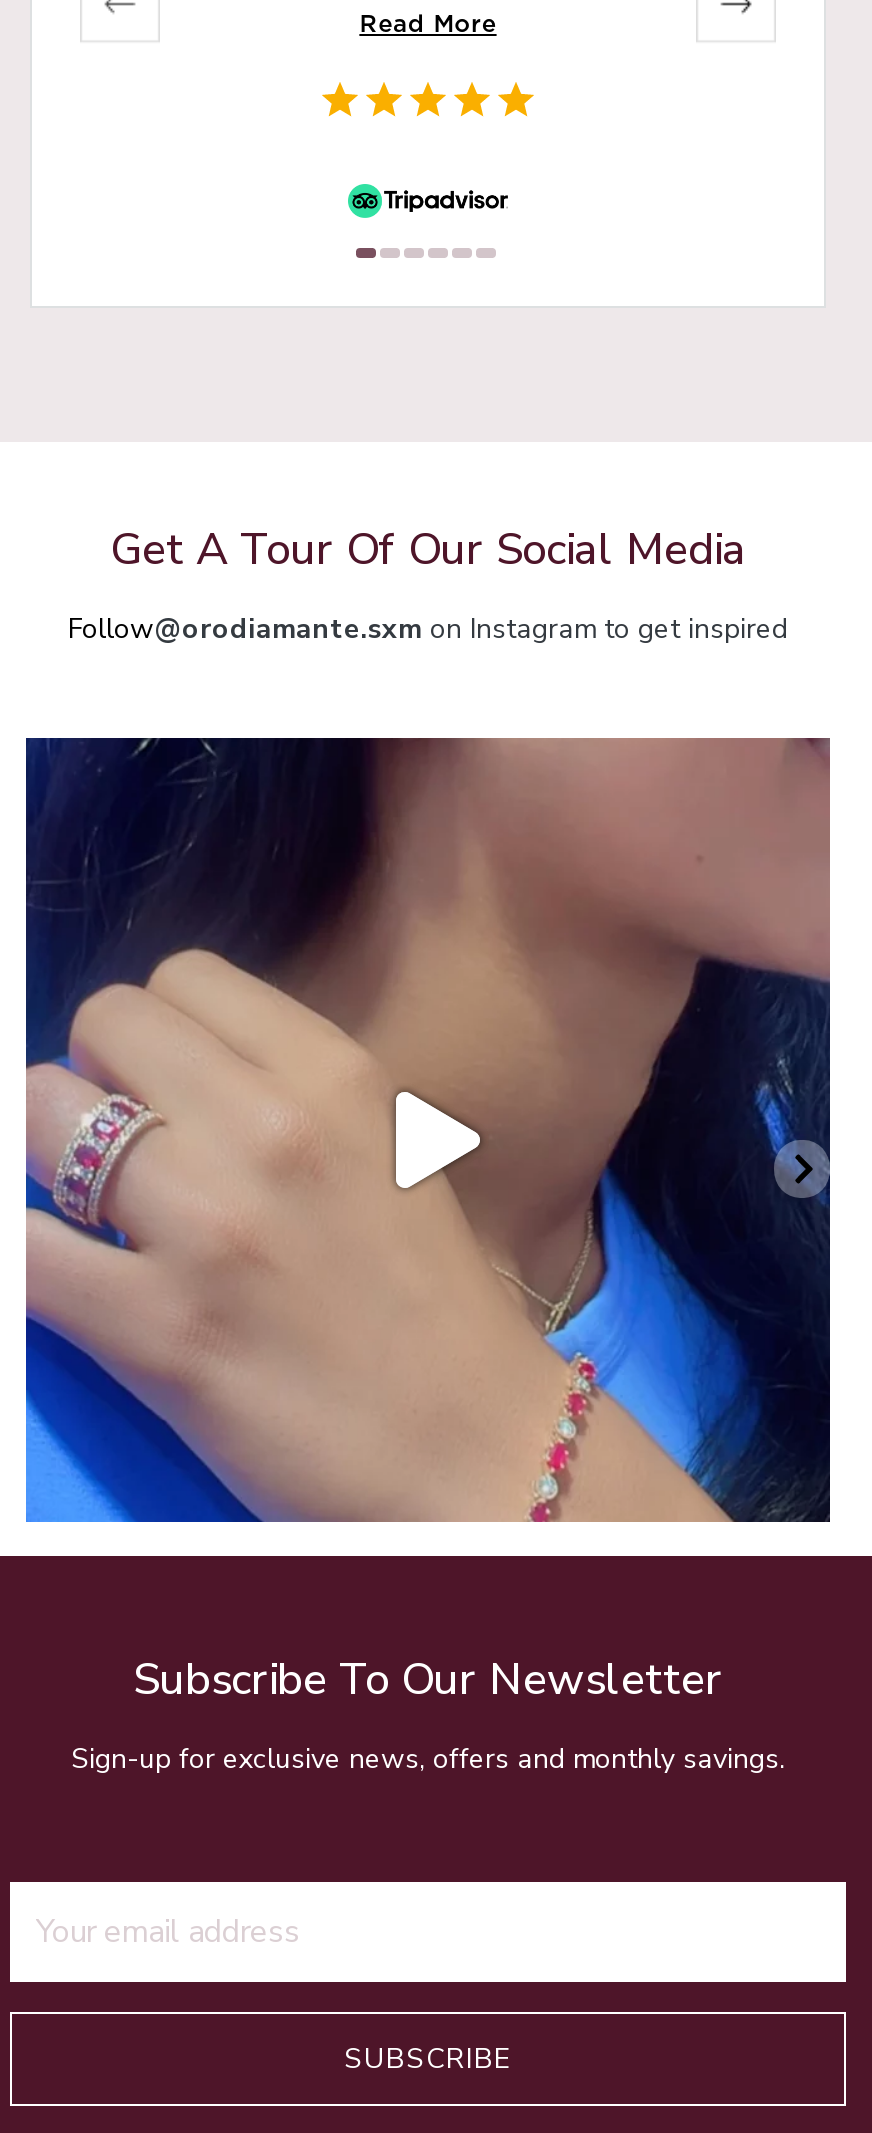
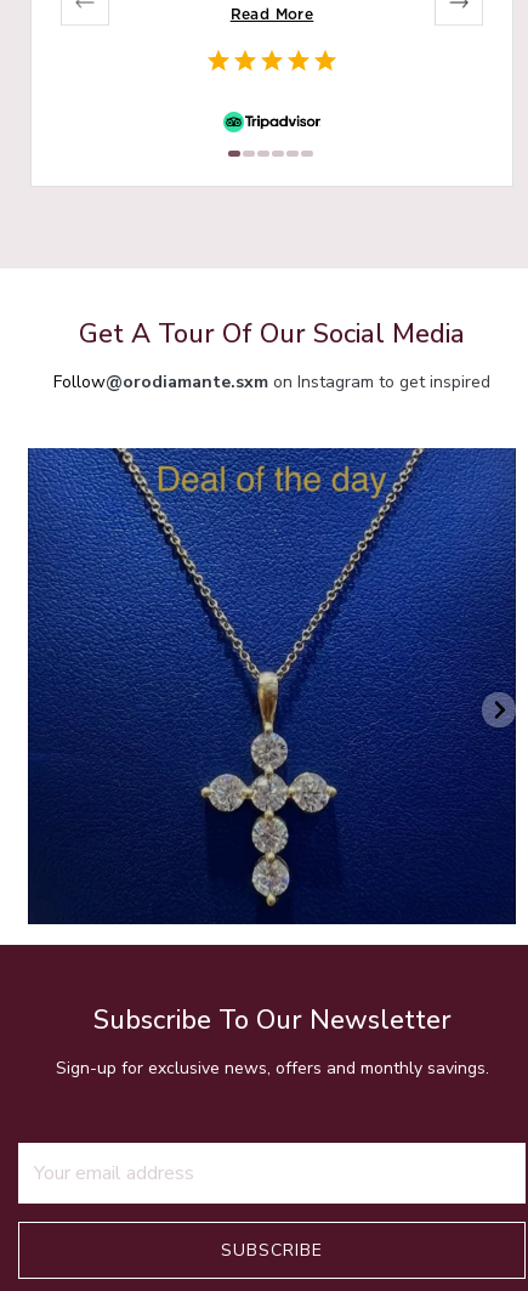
- [image]
+ [image]
